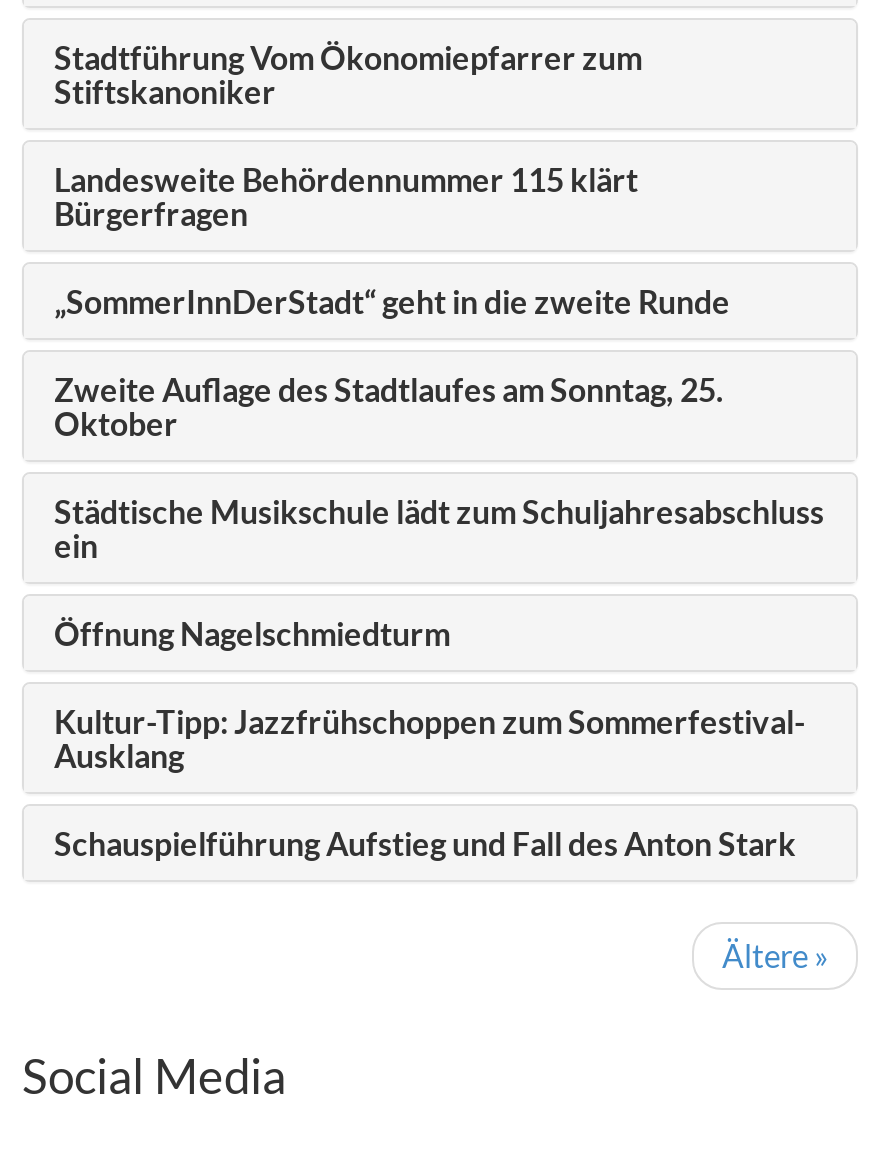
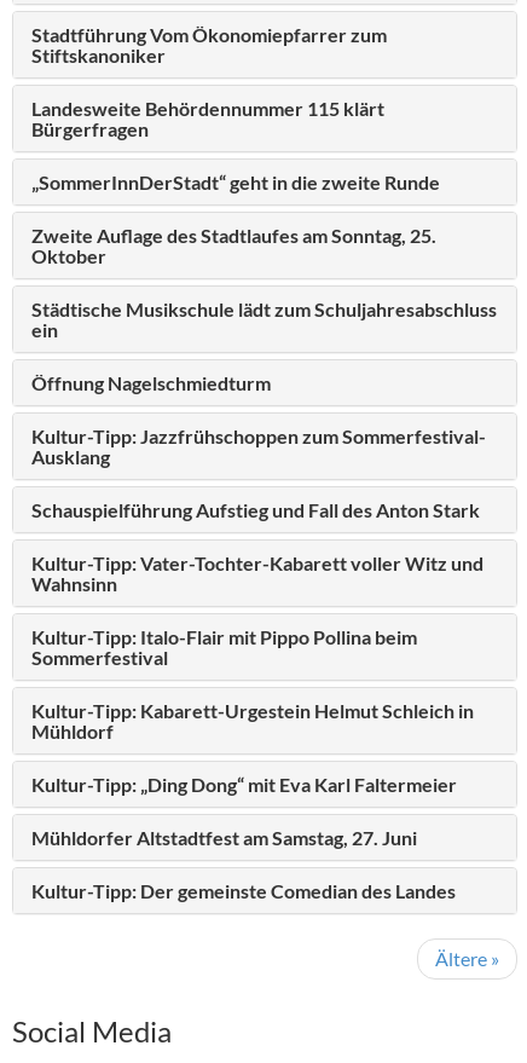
+ Kultur-Tipp: Vater-Tochter-Kabarett voller Witz und
+ Wahnsinn
+ Kultur-Tipp: Italo-Flair mit Pippo Pollina beim
+ Sommerfestival
+ Kultur-Tipp: Kabarett-Urgestein Helmut Schleich in
+ Mühldorf
+ Kultur-Tipp: „Ding Dong“ mit Eva Karl Faltermeier
+ Mühldorfer Altstadtfest am Samstag, 27. Juni
+ Kultur-Tipp: Der gemeinste Comedian des Landes
